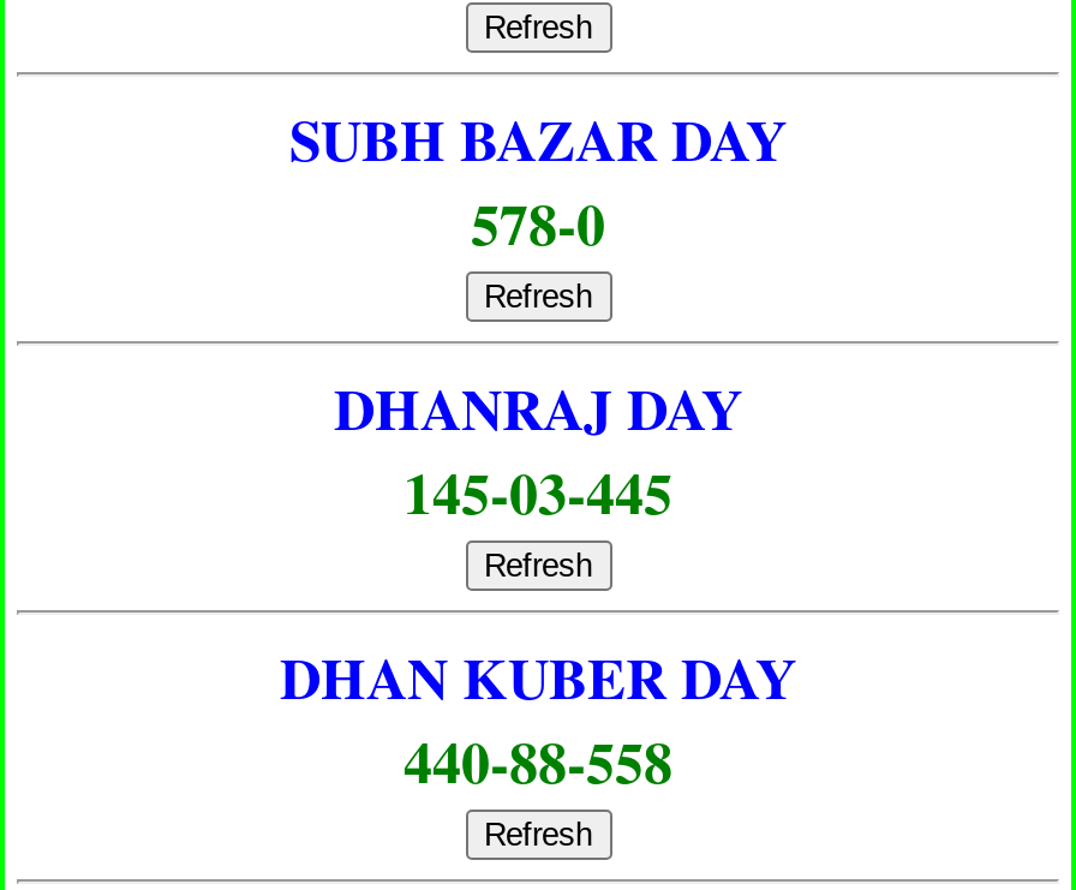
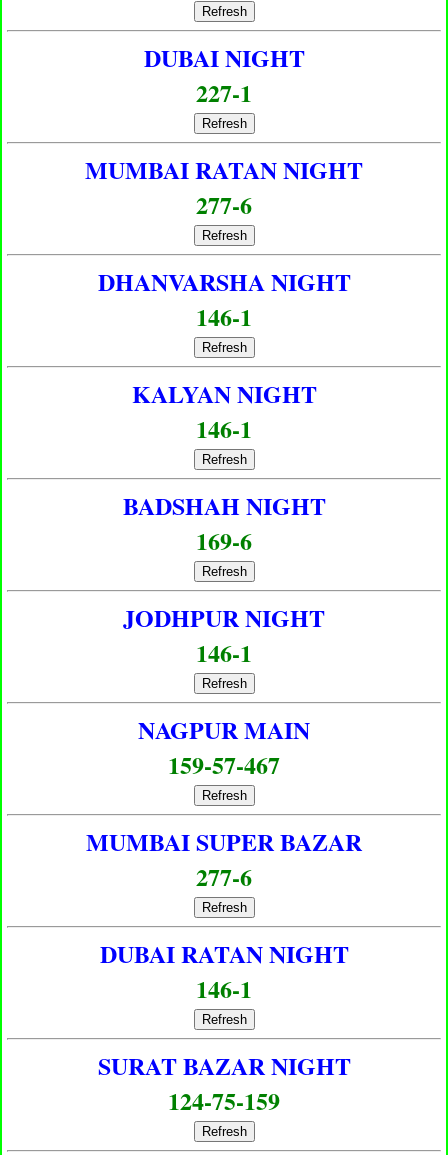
- SUBH BAZAR DAY
- 578-0
+ DUBAI NIGHT
+ 227-1

- DHANRAJ DAY
- 145-03-445
+ MUMBAI RATAN NIGHT
+ 277-6

- DHAN KUBER DAY
- 440-88-558
+ DHANVARSHA NIGHT
+ 146-1
+ Refresh
+ KALYAN NIGHT
+ 146-1
+ Refresh
+ BADSHAH NIGHT
+ 169-6
+ Refresh
+ JODHPUR NIGHT
+ 146-1
+ Refresh
+ NAGPUR MAIN
+ 159-57-467
+ Refresh
+ MUMBAI SUPER BAZAR
+ 277-6
+ Refresh
+ DUBAI RATAN NIGHT
+ 146-1
+ Refresh
+ SURAT BAZAR NIGHT
+ 124-75-159
